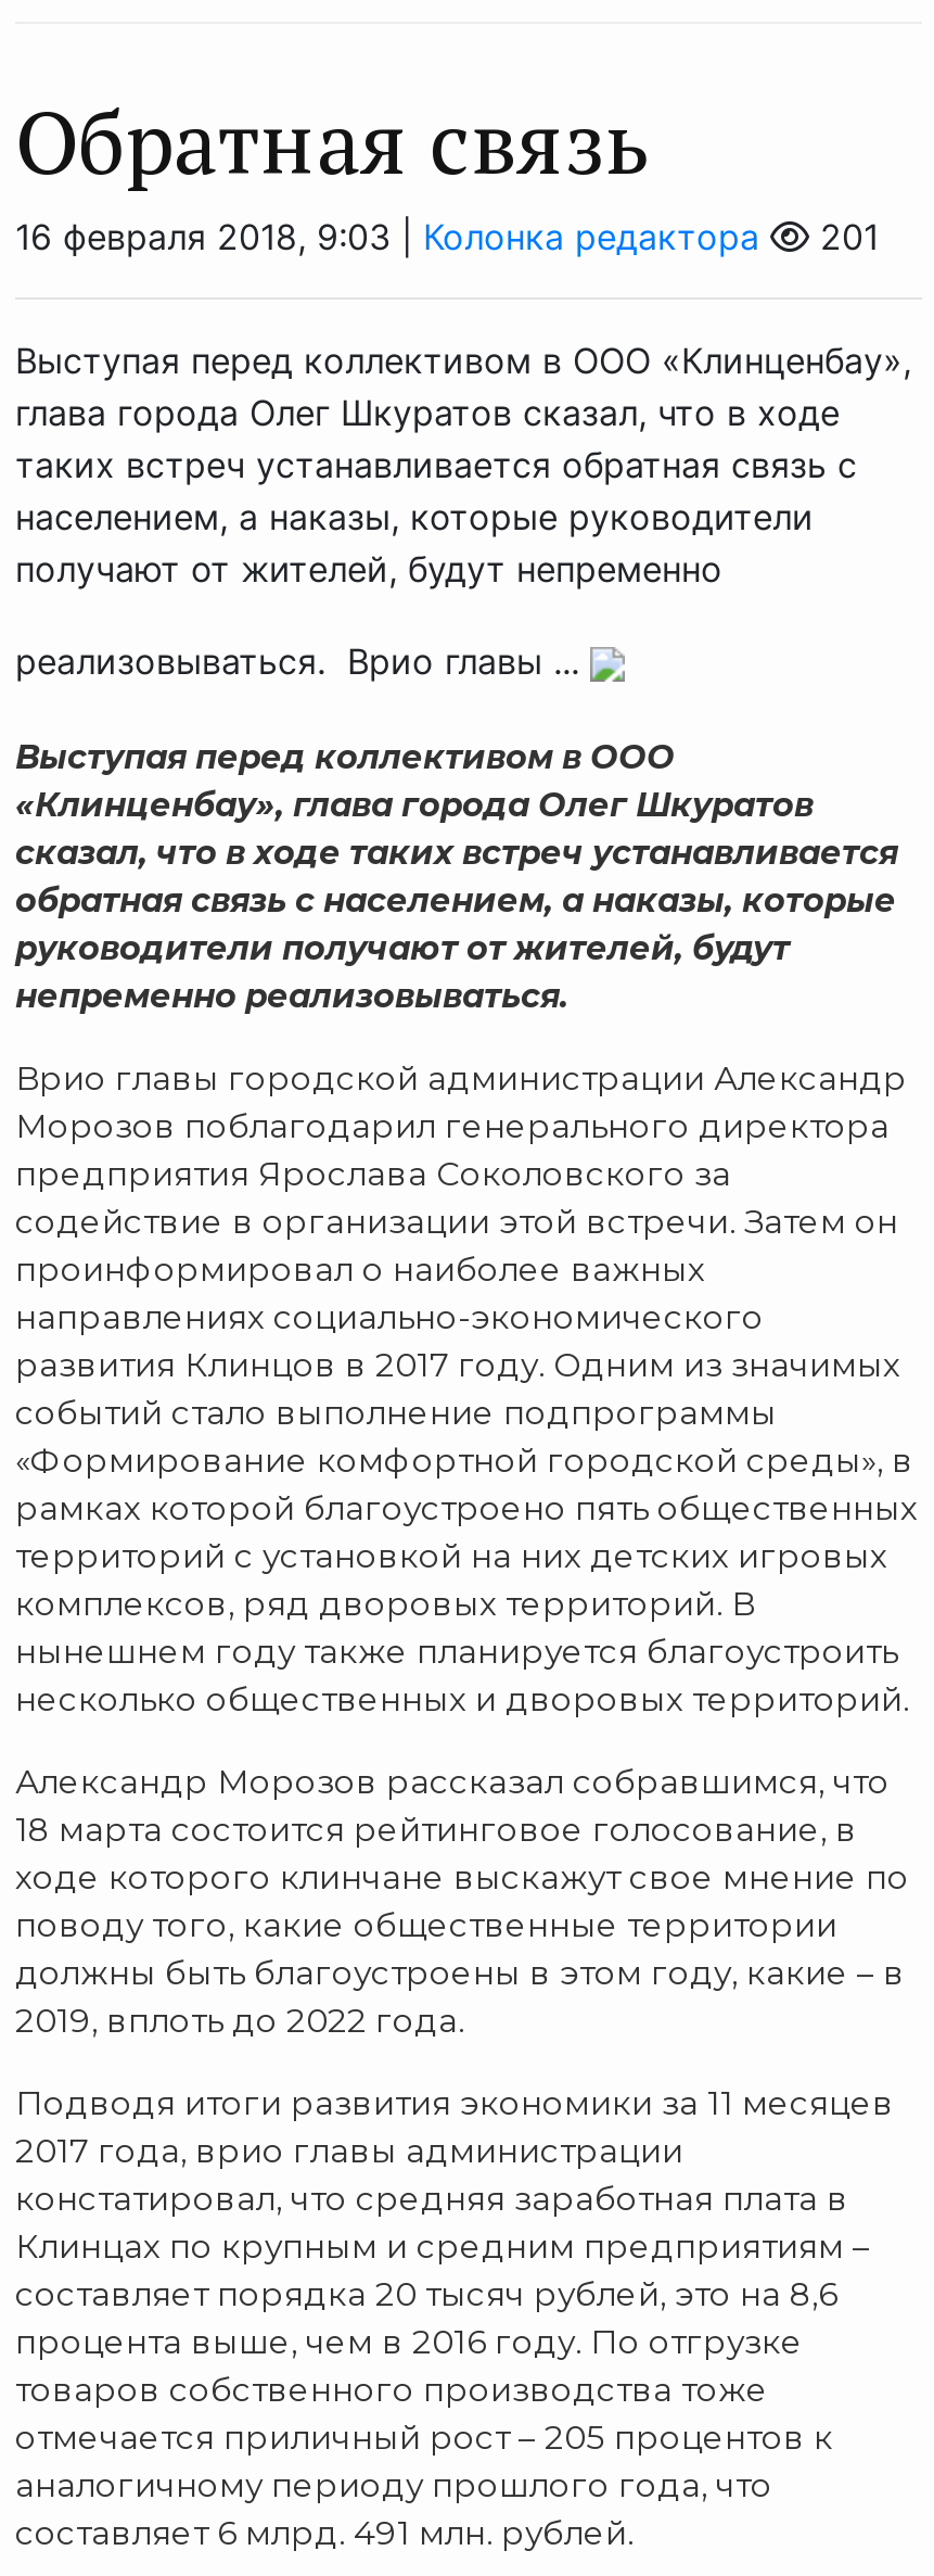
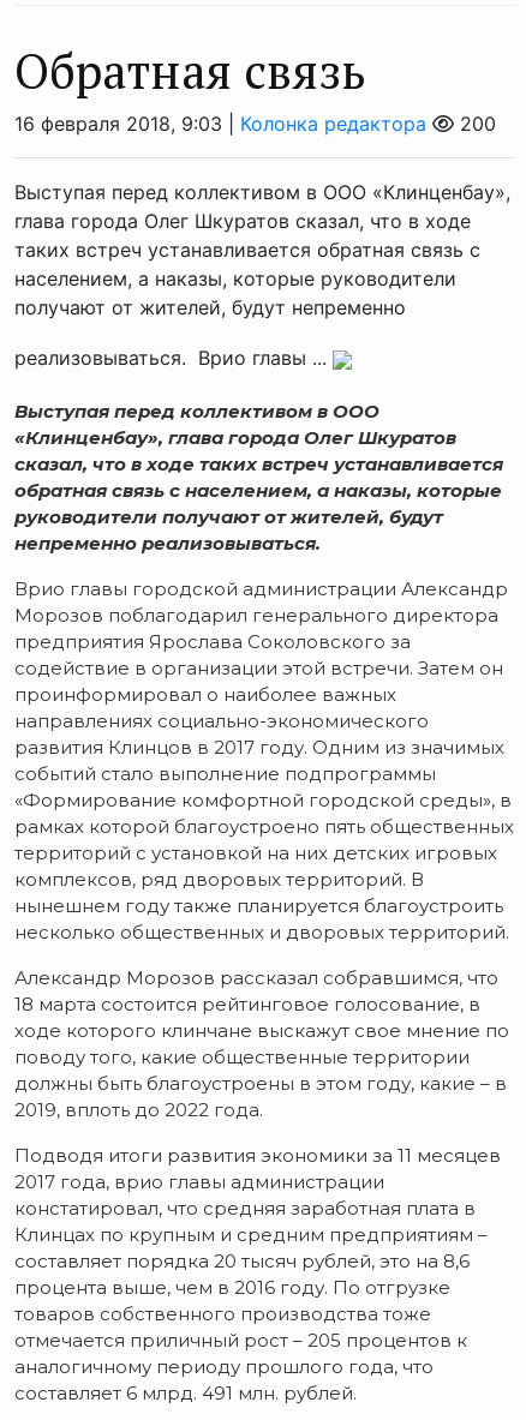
- 201
+ 200
